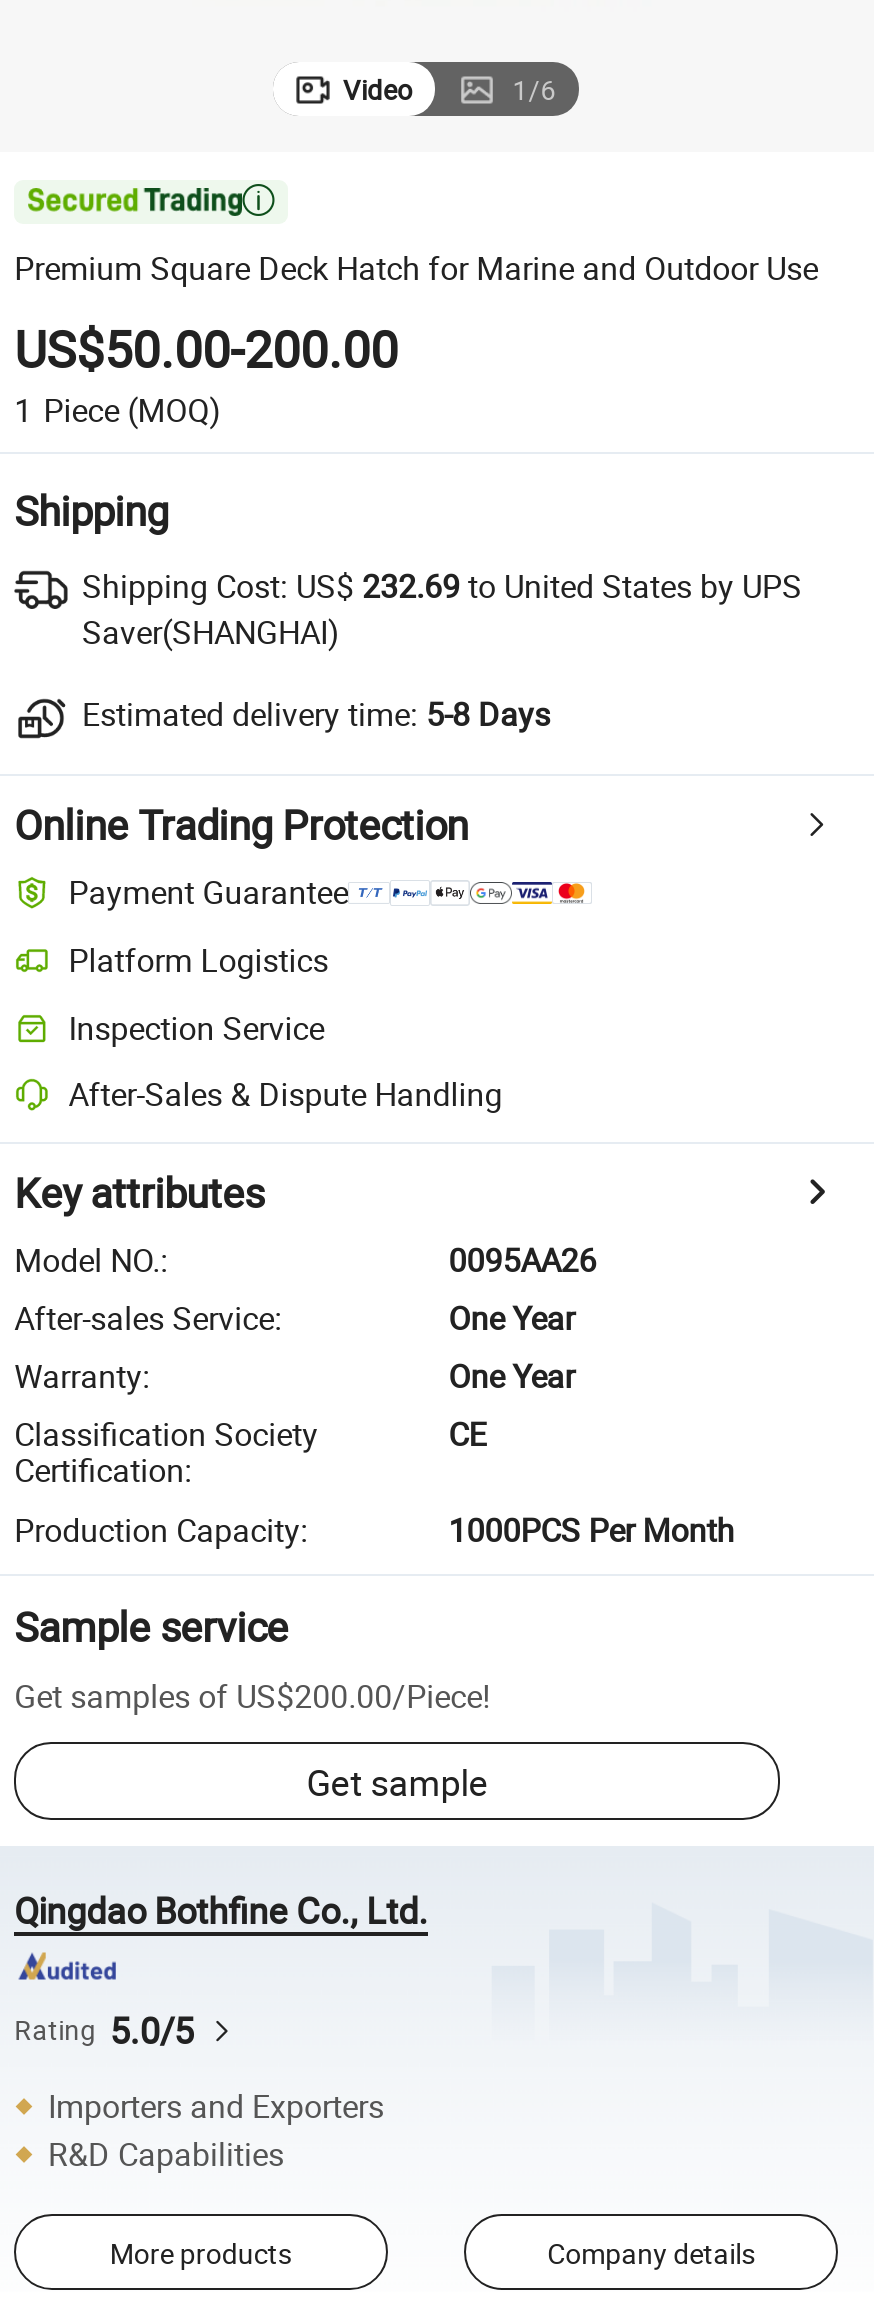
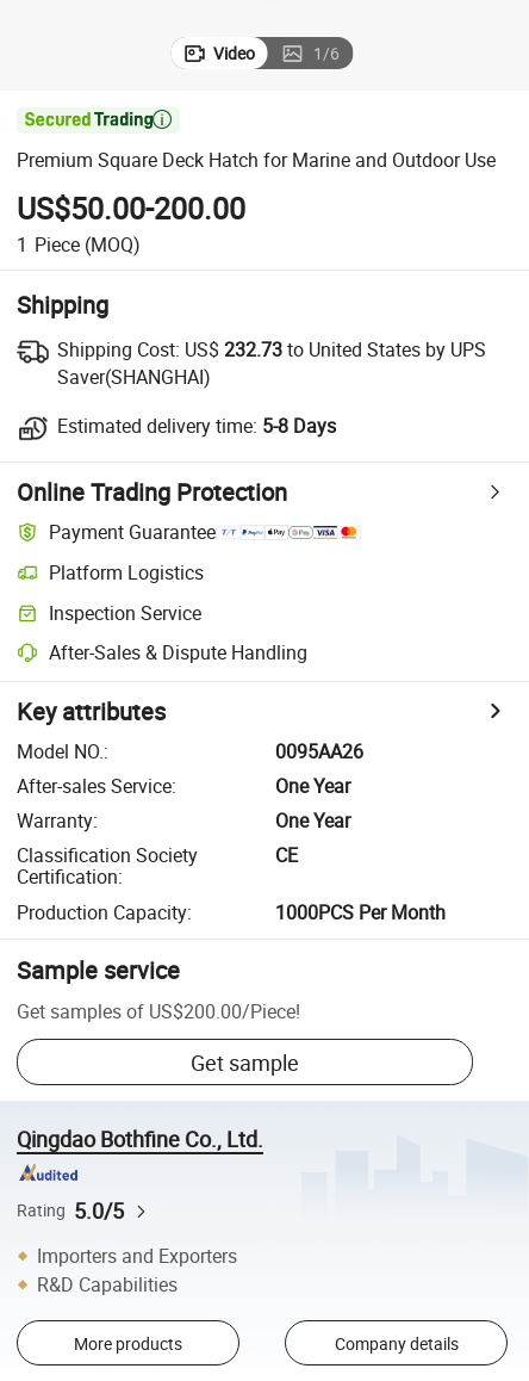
- Shipping Cost: US$232.69 to United States by UPS
+ Shipping Cost: US$232.73 to United States by UPS
